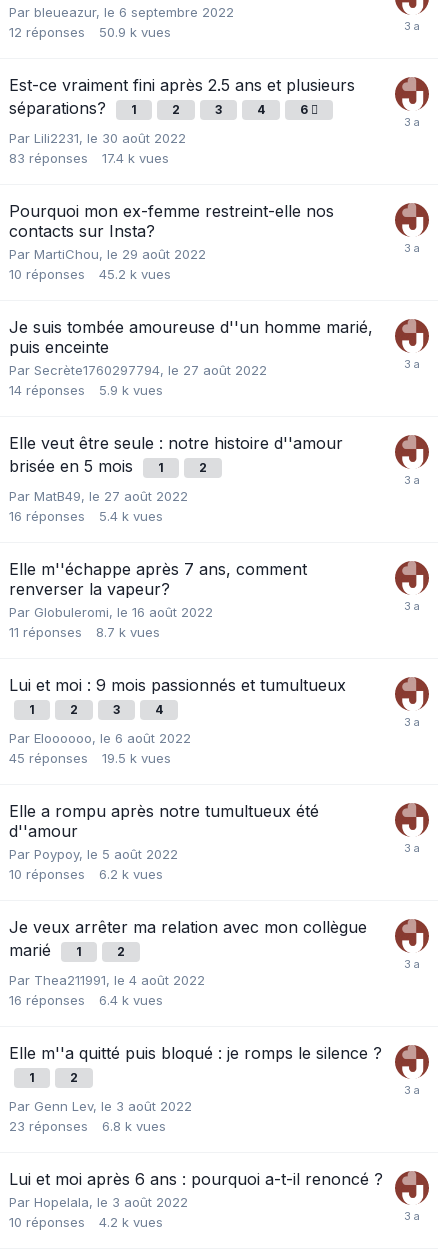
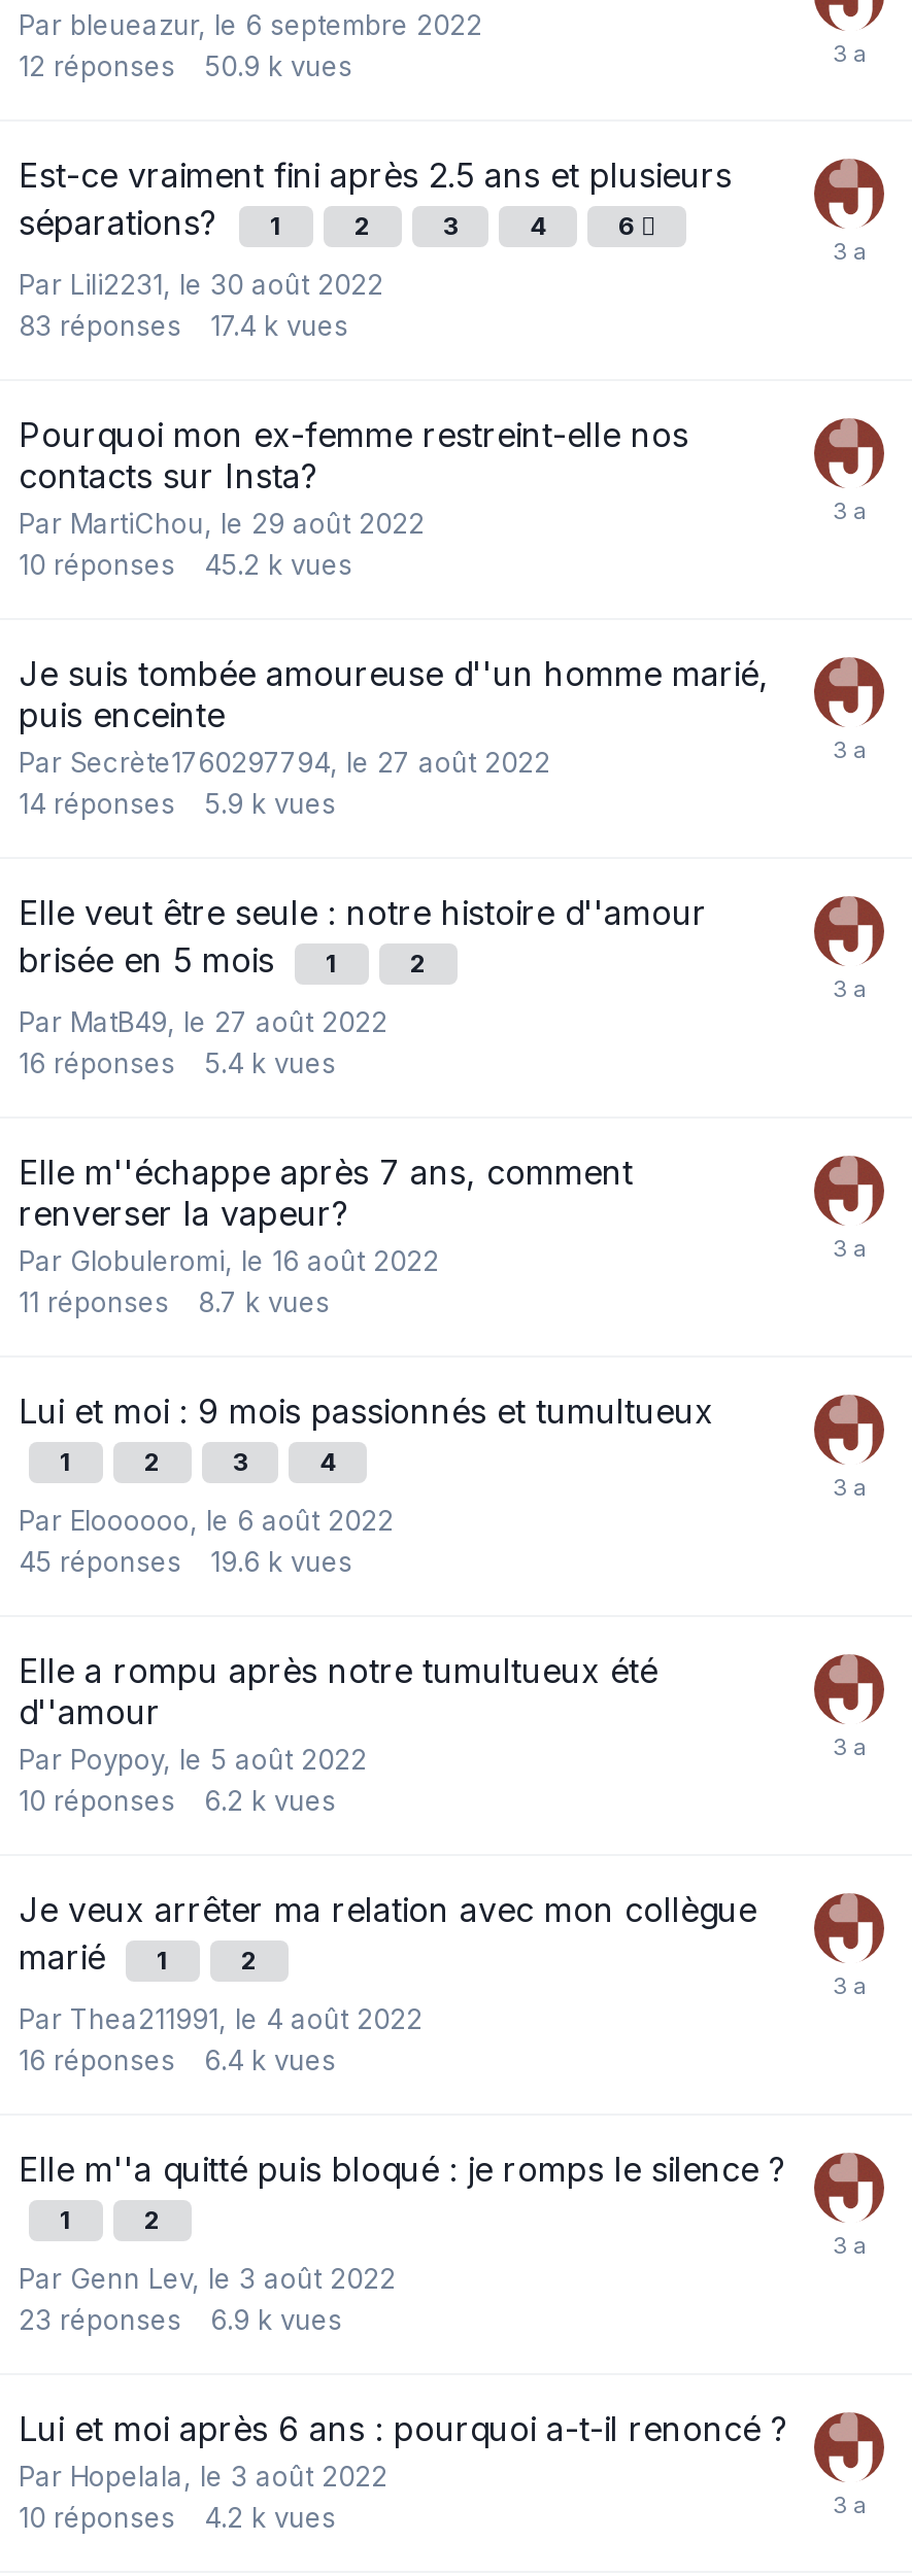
- 45 réponses 19.5 k vues
+ 45 réponses 19.6 k vues

- 23 réponses 6.8 k vues
+ 23 réponses 6.9 k vues
